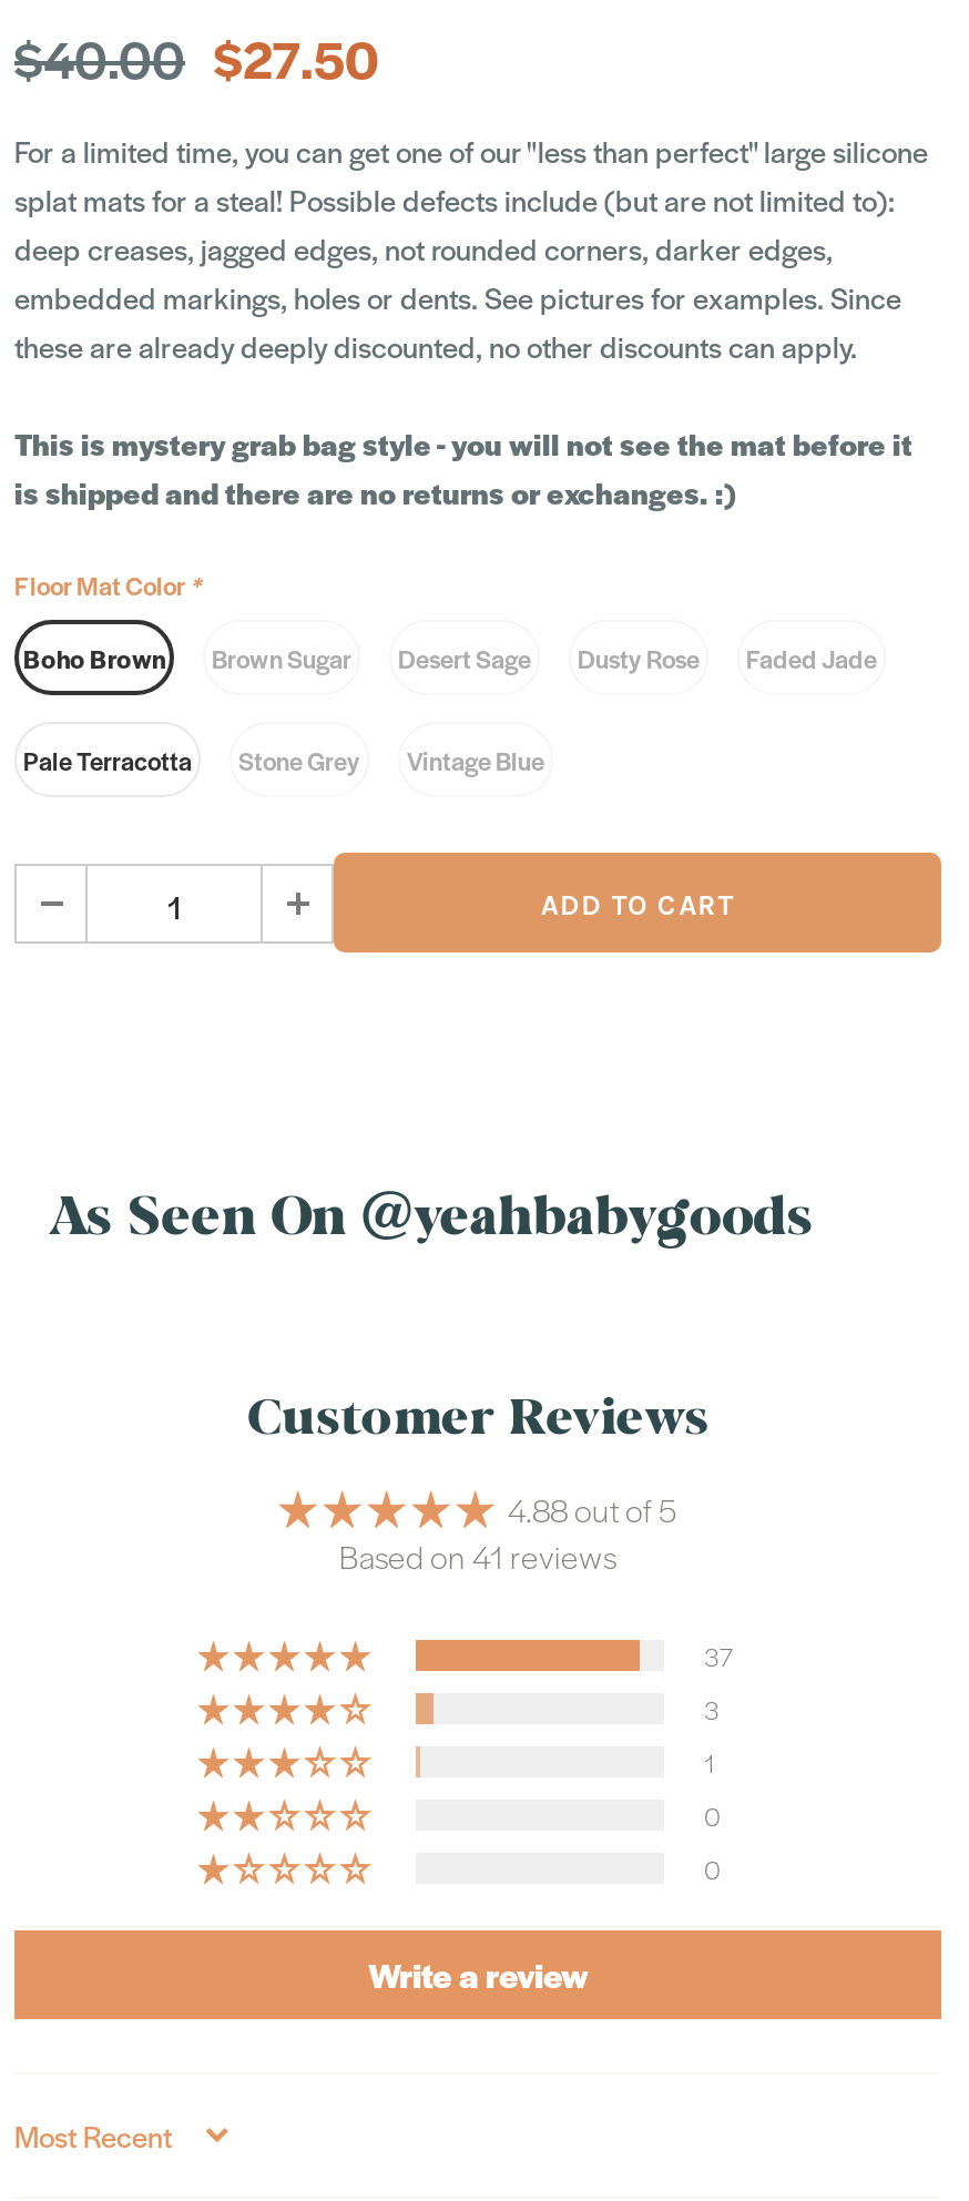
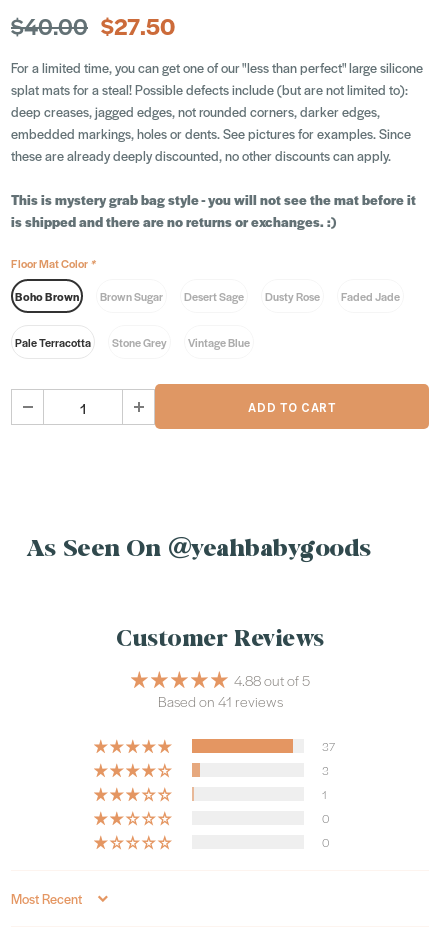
- Write a review
